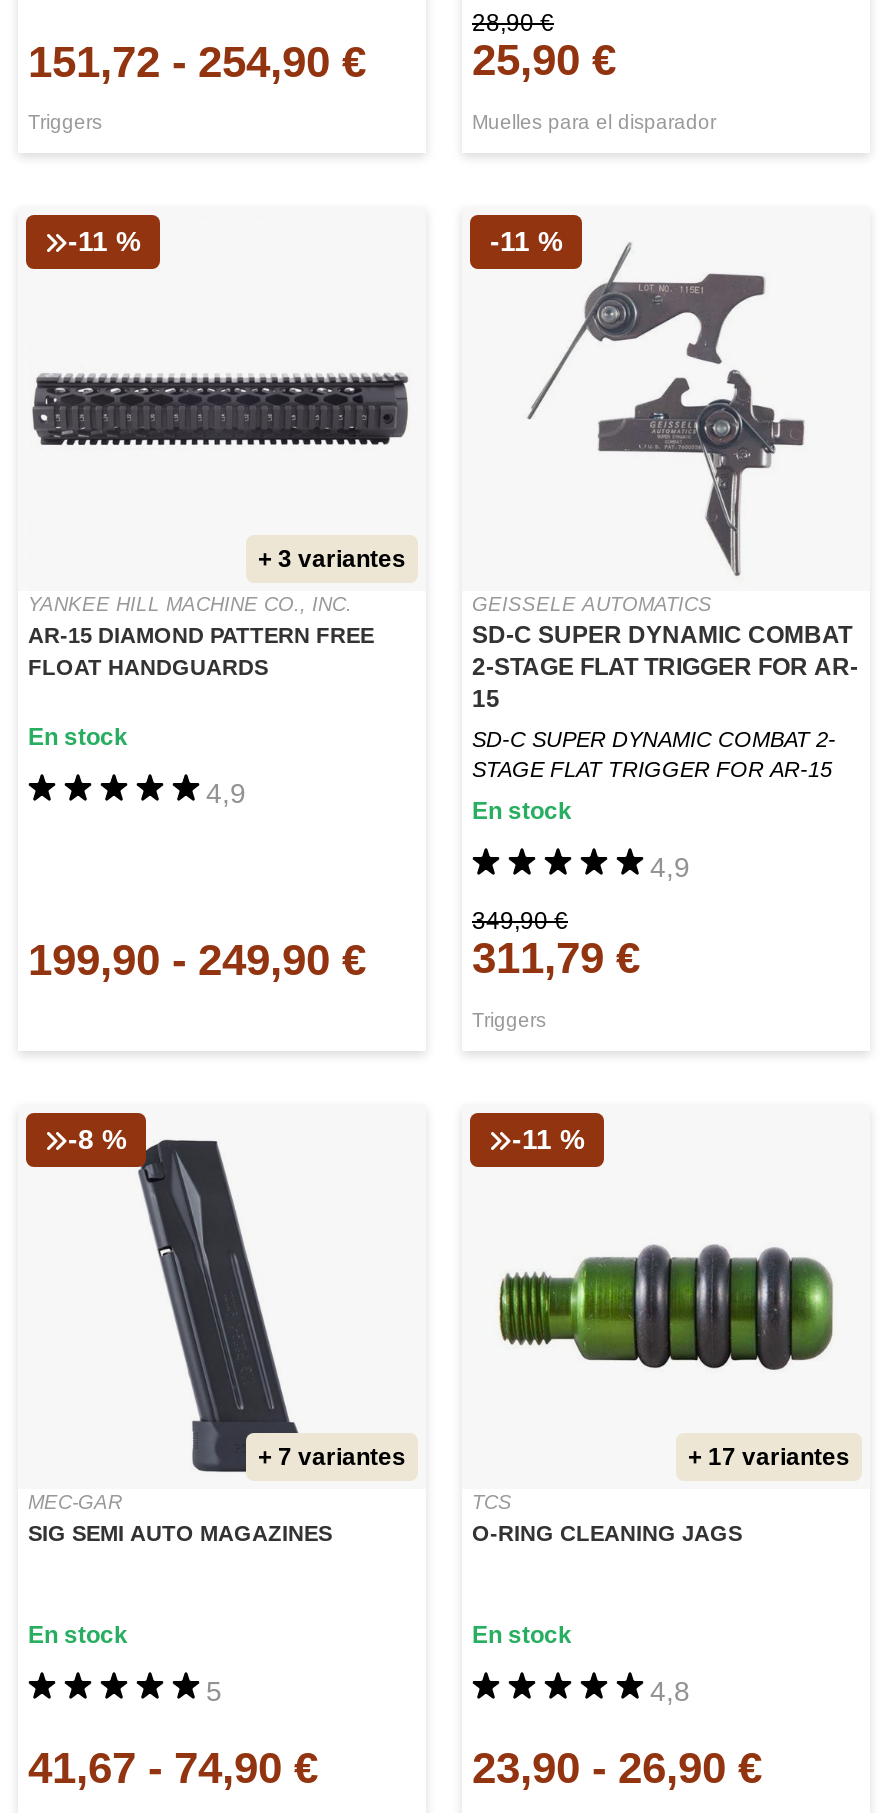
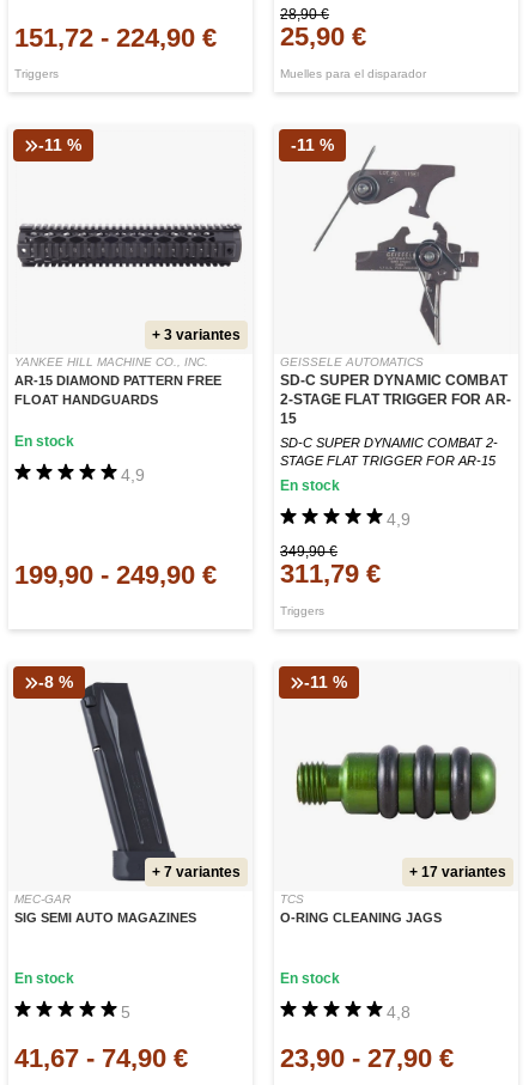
- 151,72 - 254,90 €
+ 151,72 - 224,90 €

- 23,90 - 26,90 €
+ 23,90 - 27,90 €
